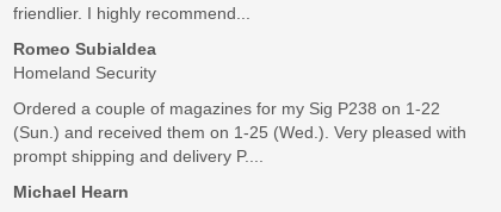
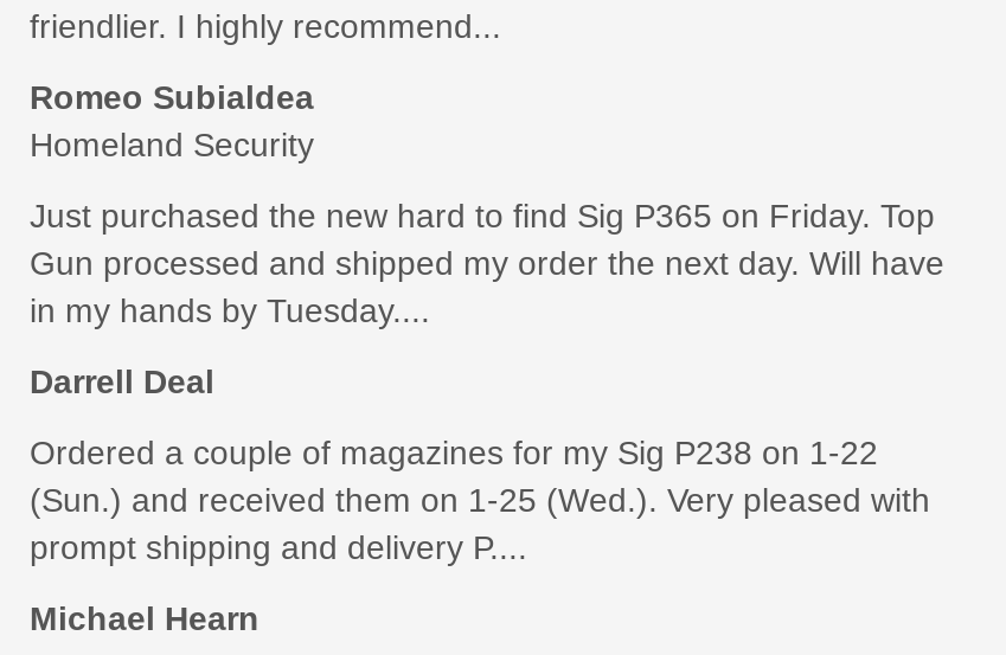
+ Just purchased the new hard to find Sig P365 on Friday. Top
+ Gun processed and shipped my order the next day. Will have
+ in my hands by Tuesday....
+ Darrell Deal
